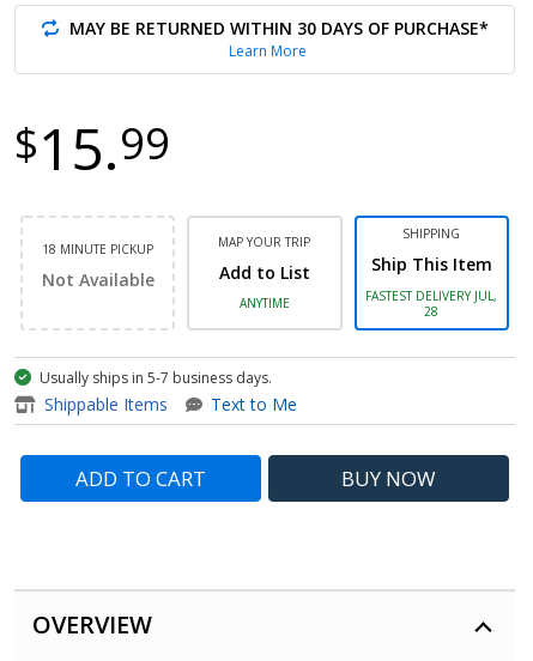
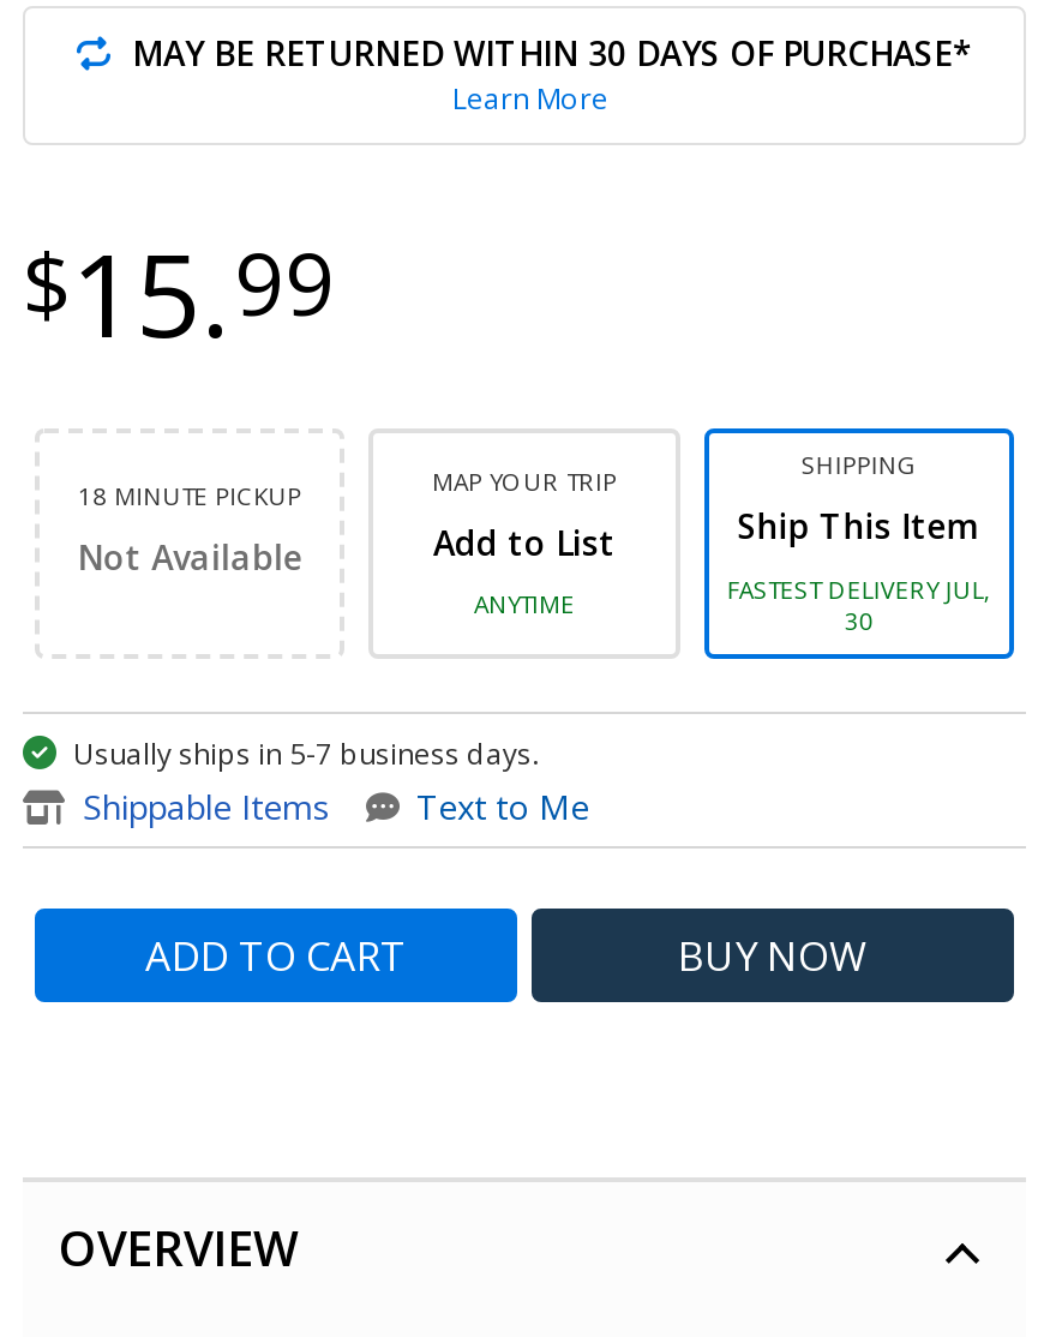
- 28
+ 30
